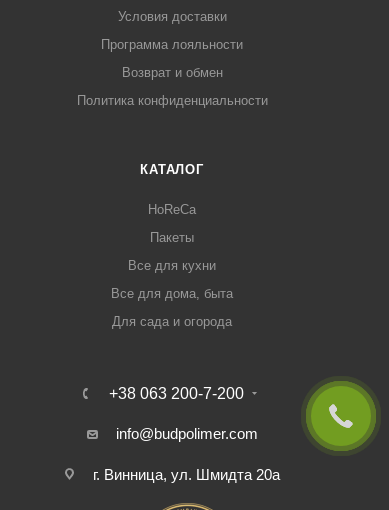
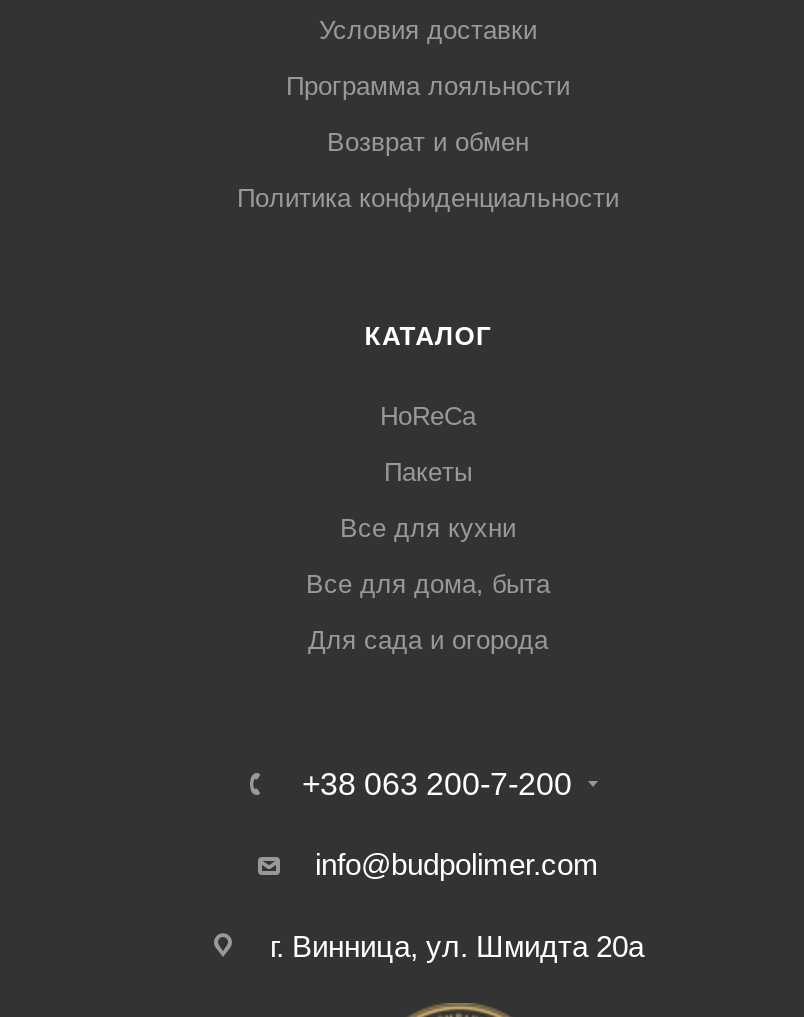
- [image]
